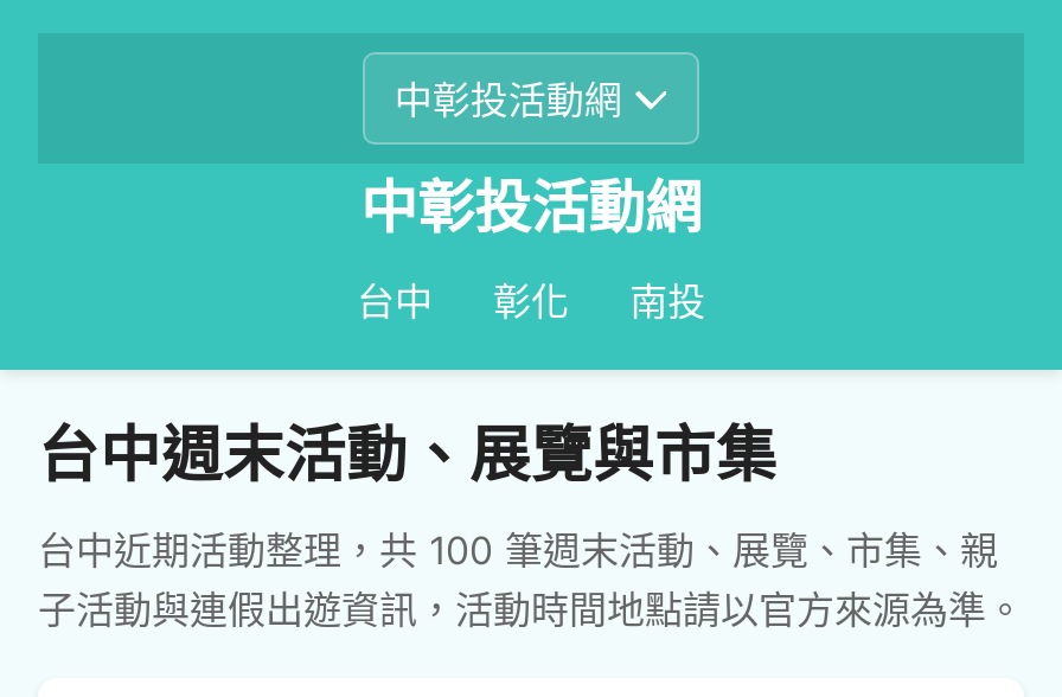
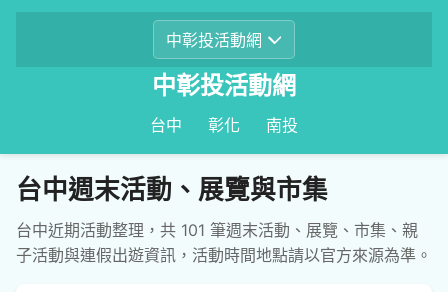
- 台中近期活動整理，共 100 筆週末活動、展覽、市集、親
+ 台中近期活動整理，共 101 筆週末活動、展覽、市集、親
